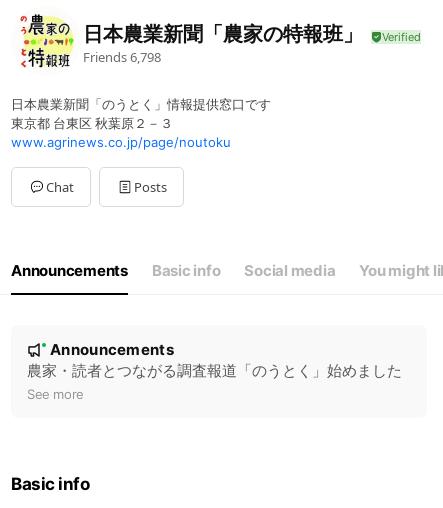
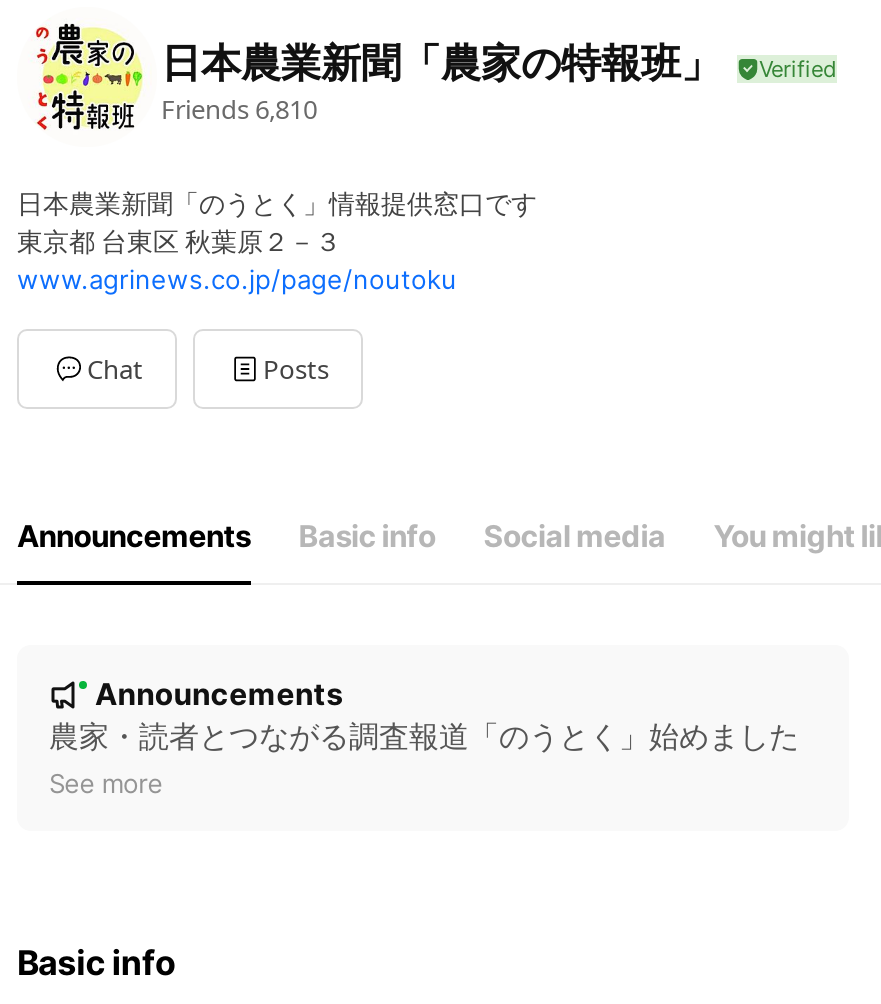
- Friends 6,798
+ Friends 6,810
